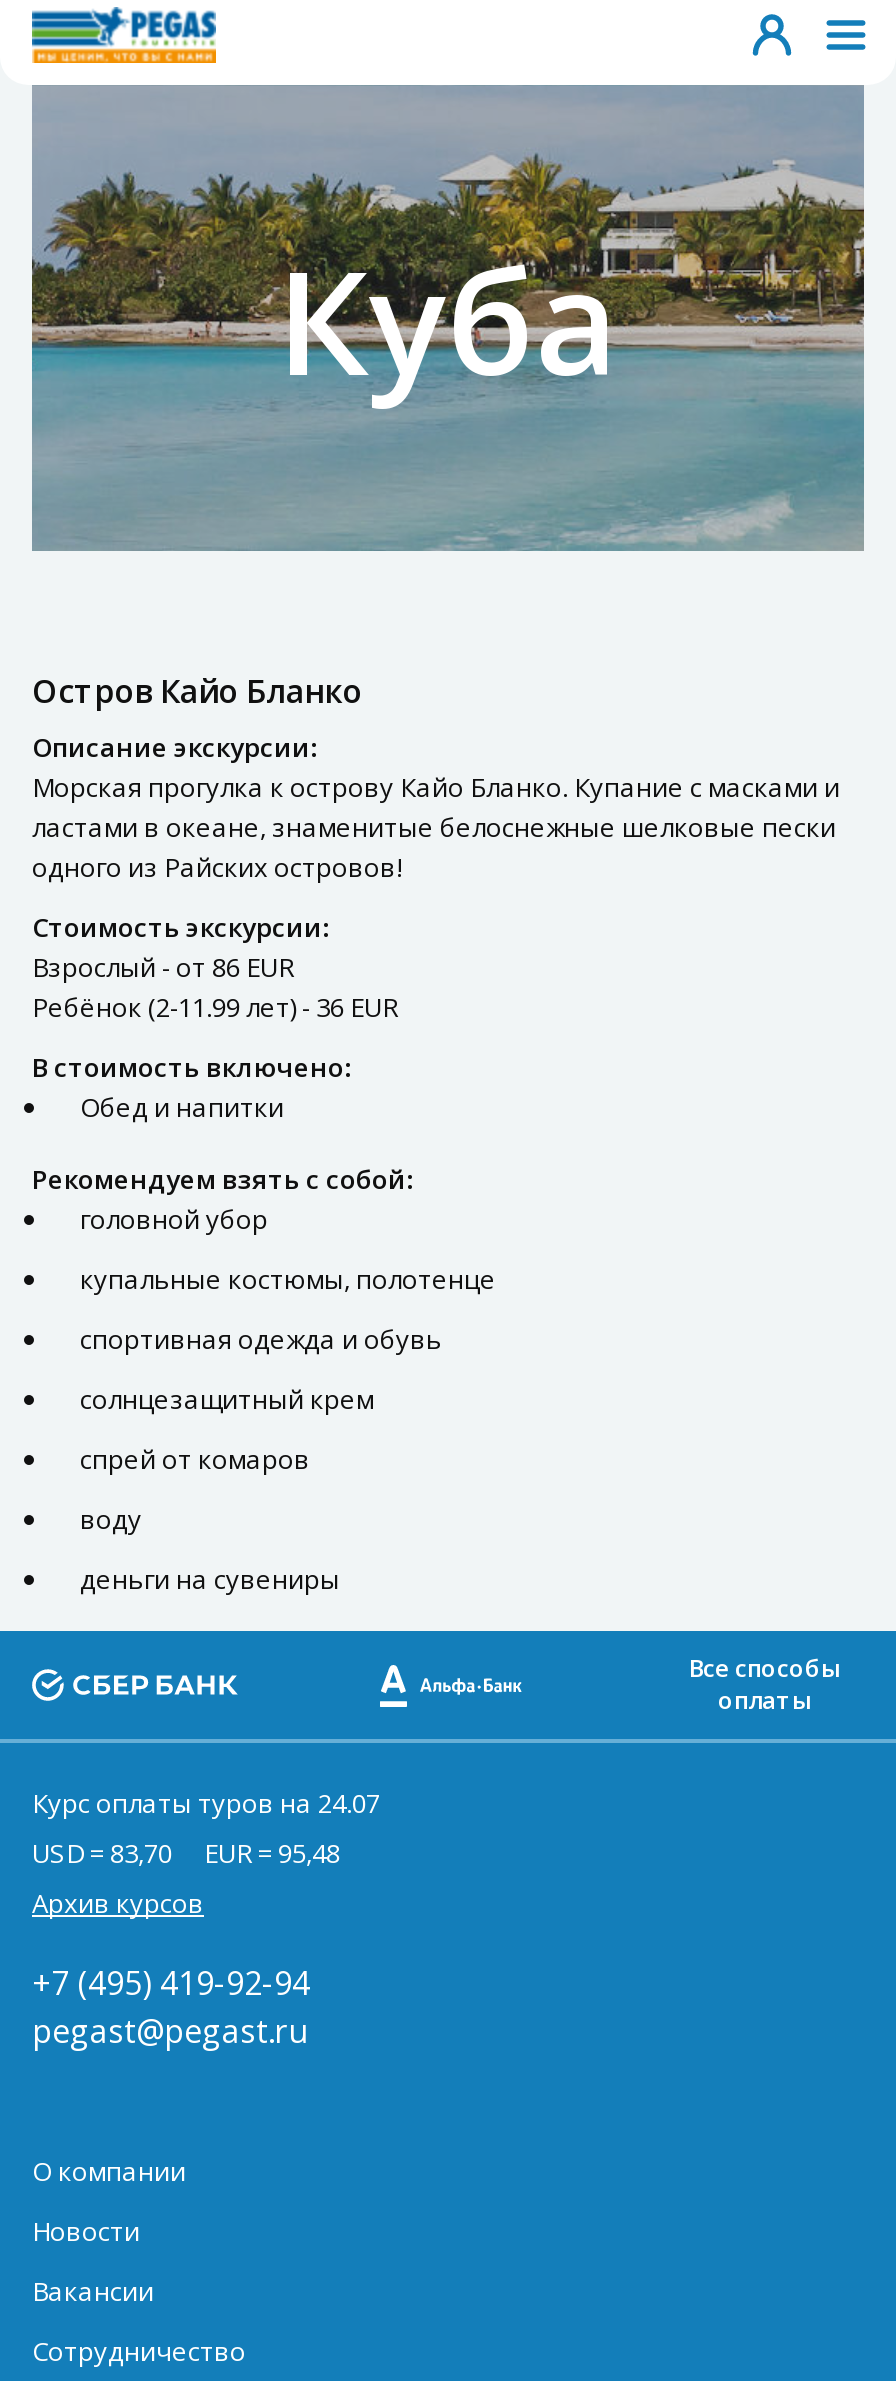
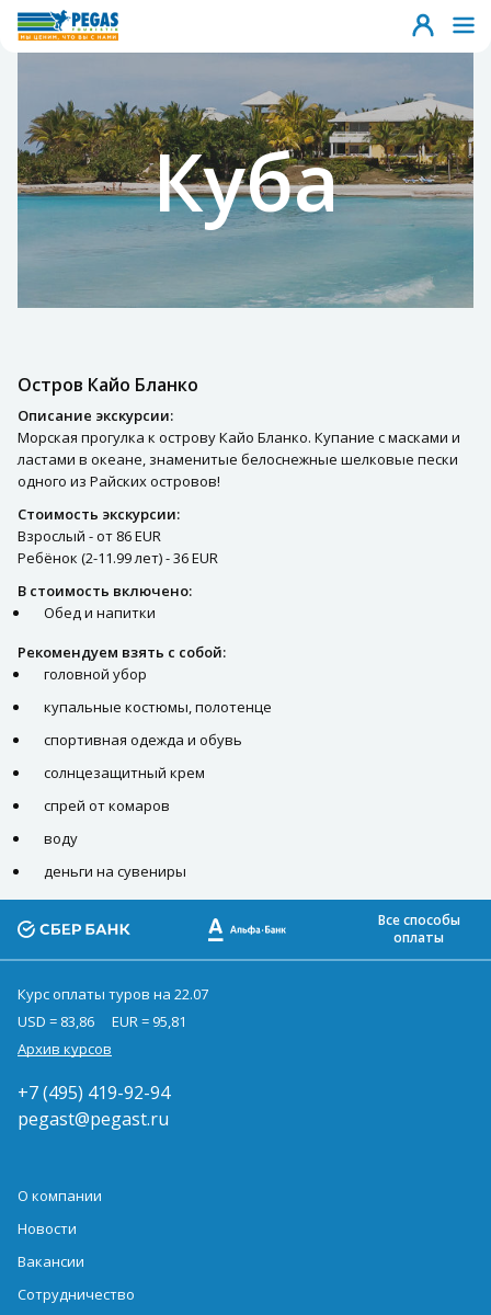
- Курс оплаты туров на 24.07
+ Курс оплаты туров на 22.07

- USD = 83,70
+ USD = 83,86

- EUR = 95,48
+ EUR = 95,81
